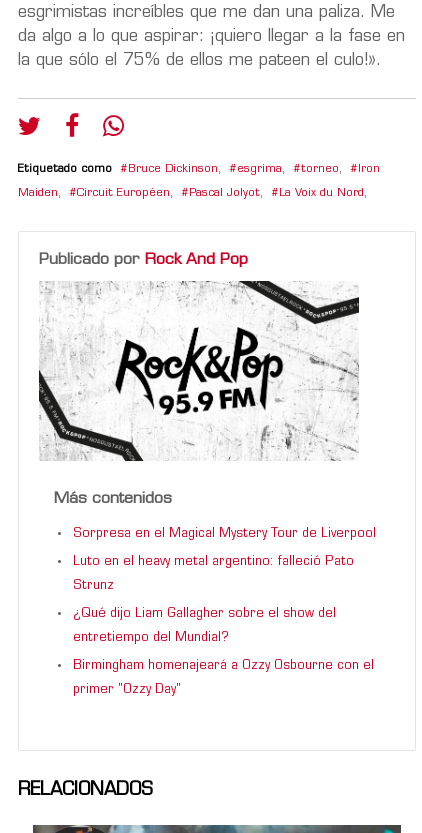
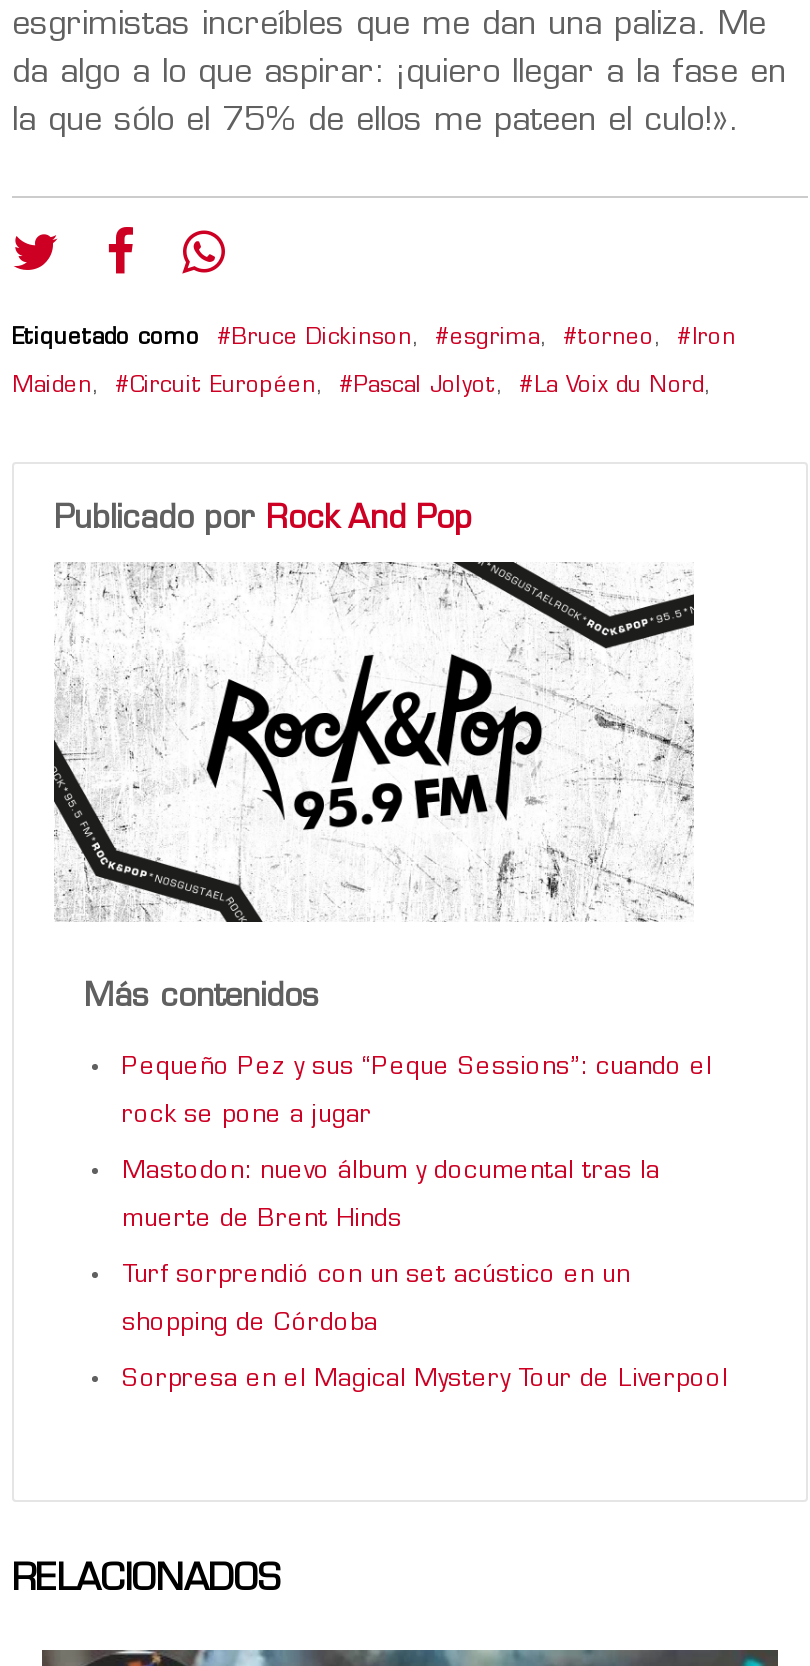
+ Pequeño Pez y sus “Peque Sessions”: cuando el
+ rock se pone a jugar
+ Mastodon: nuevo álbum y documental tras la
+ muerte de Brent Hinds
+ Turf sorprendió con un set acústico en un
+ shopping de Córdoba

moved down: Sorpresa en el Magical Mystery Tour de Liverpool

- Luto en el heavy metal argentino: falleció Pato
- Strunz
- ¿Qué dijo Liam Gallagher sobre el show del
- entretiempo del Mundial?
- Birmingham homenajeará a Ozzy Osbourne con el
- primer "Ozzy Day"
